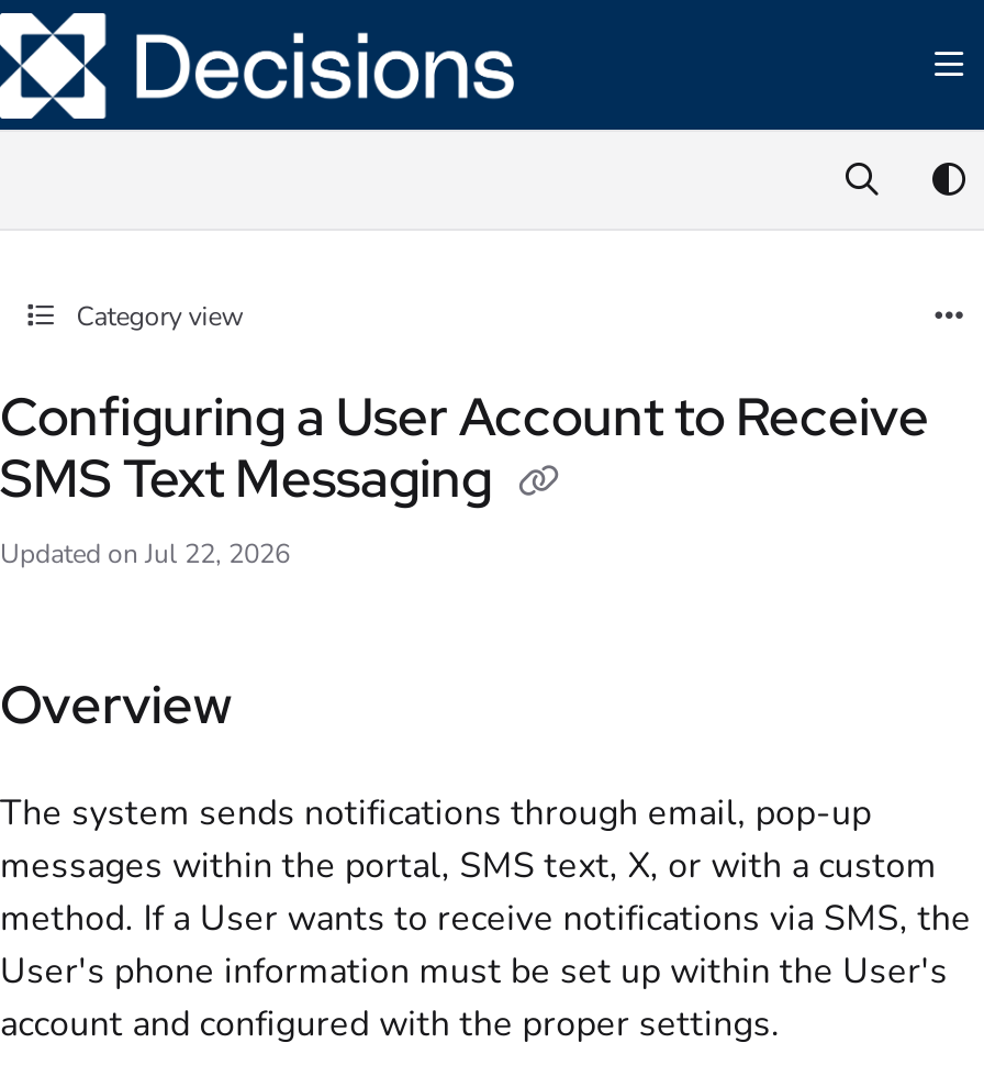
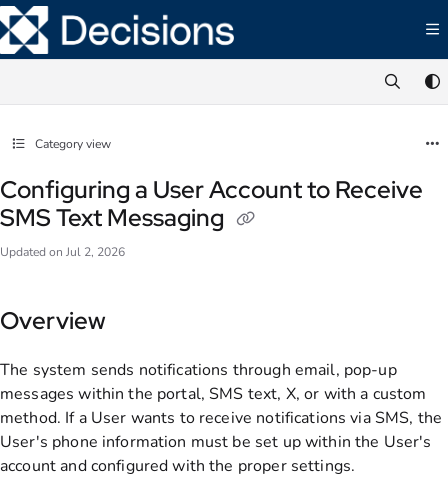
- Updated on Jul 22, 2026
+ Updated on Jul 2, 2026
